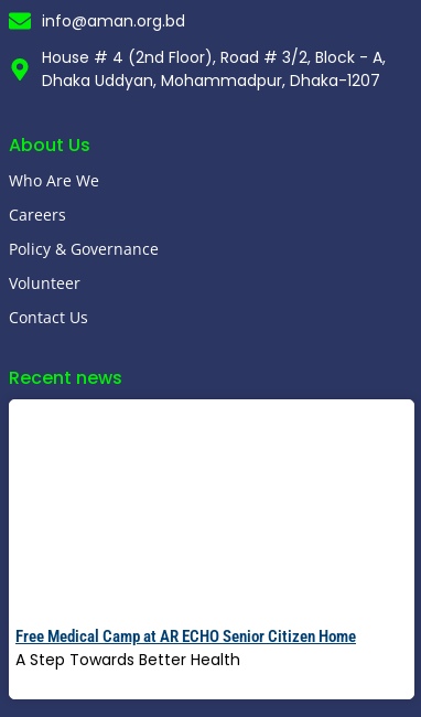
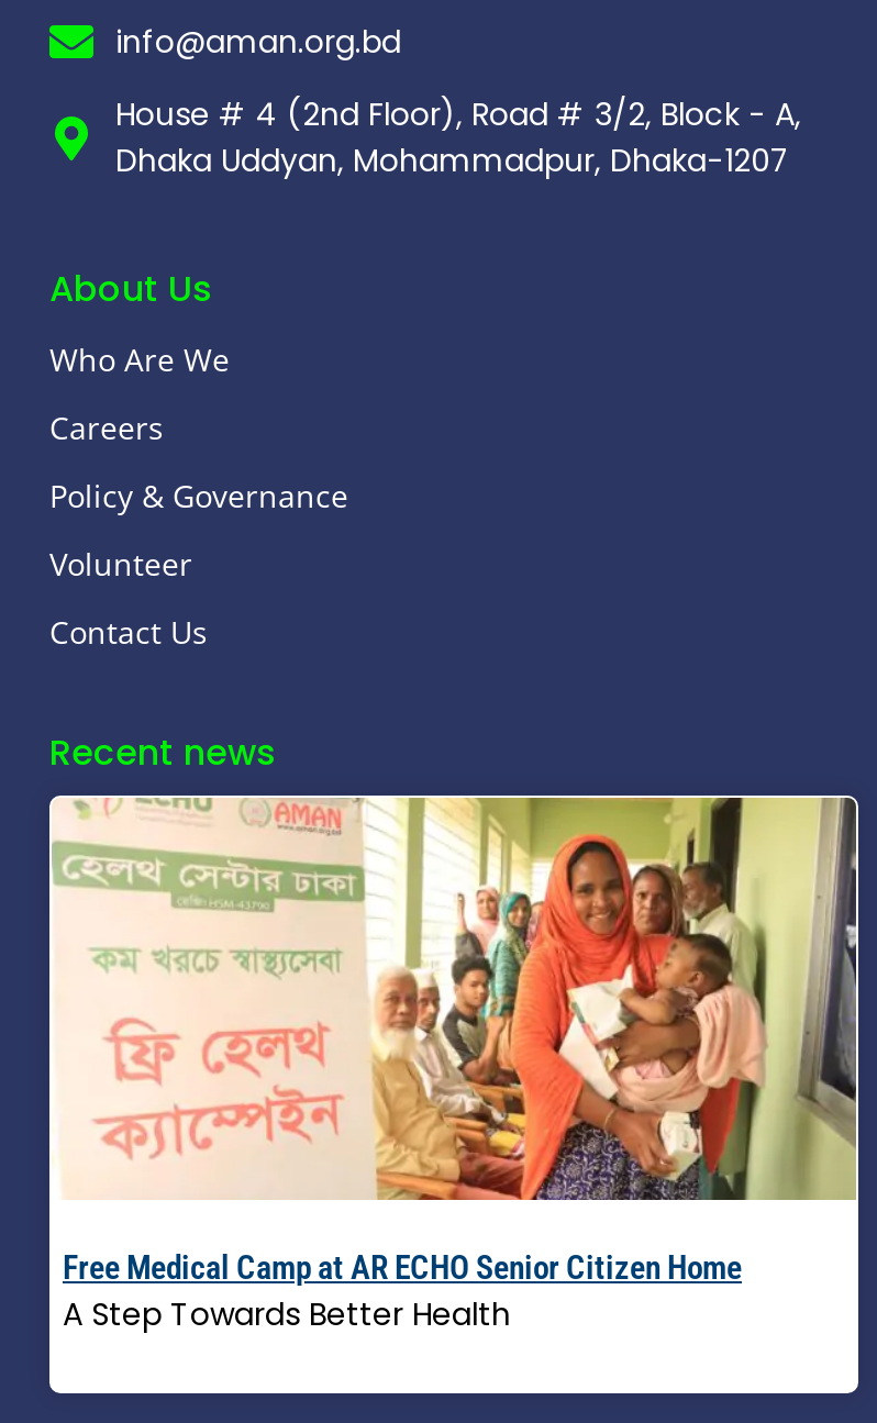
+ [image]
